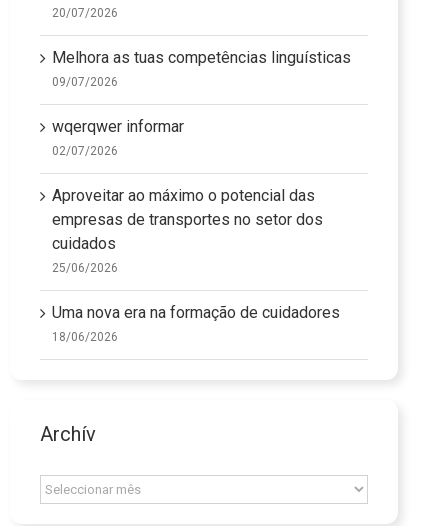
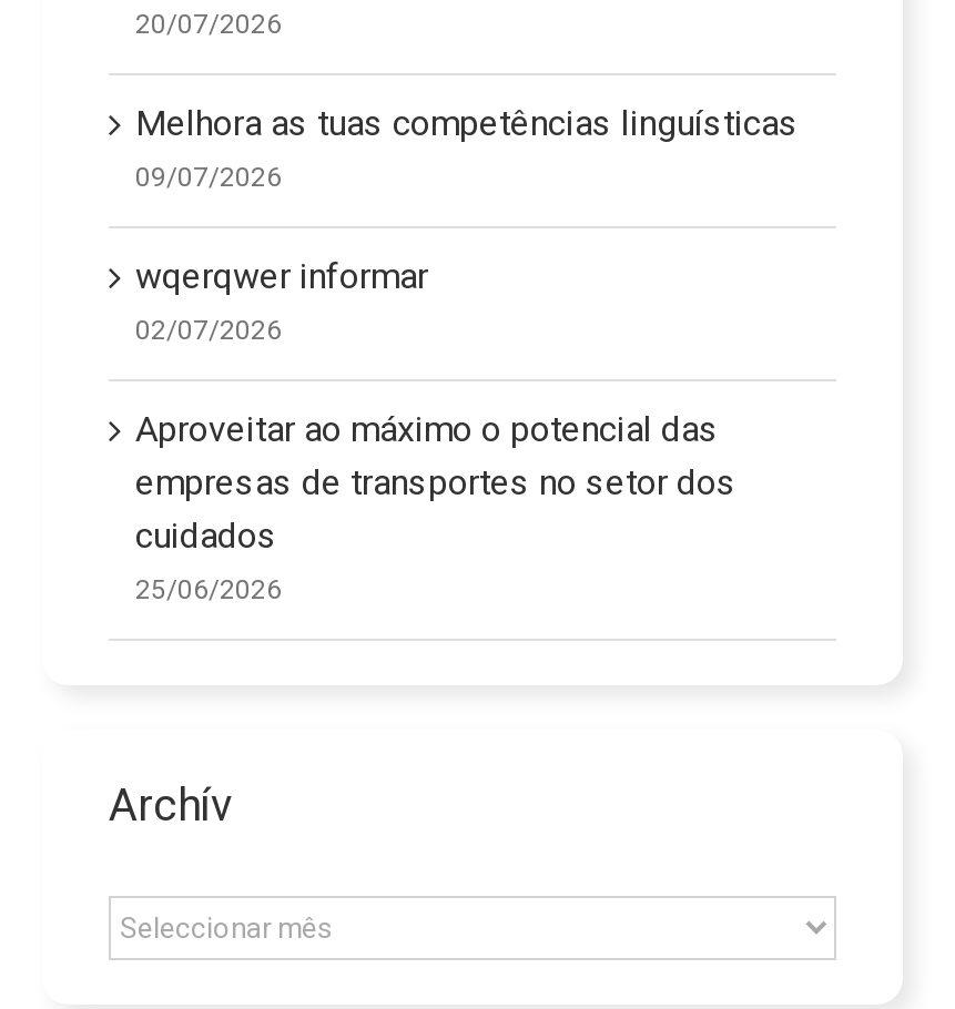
- Uma nova era na formação de cuidadores
- 18/06/2026
